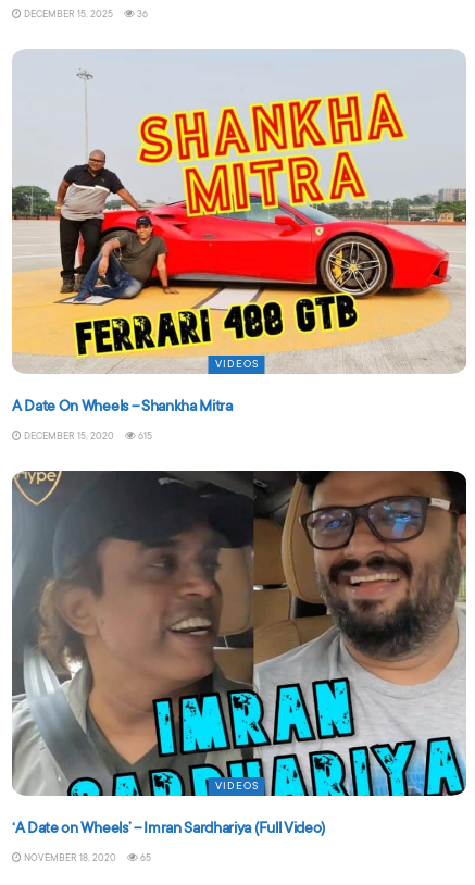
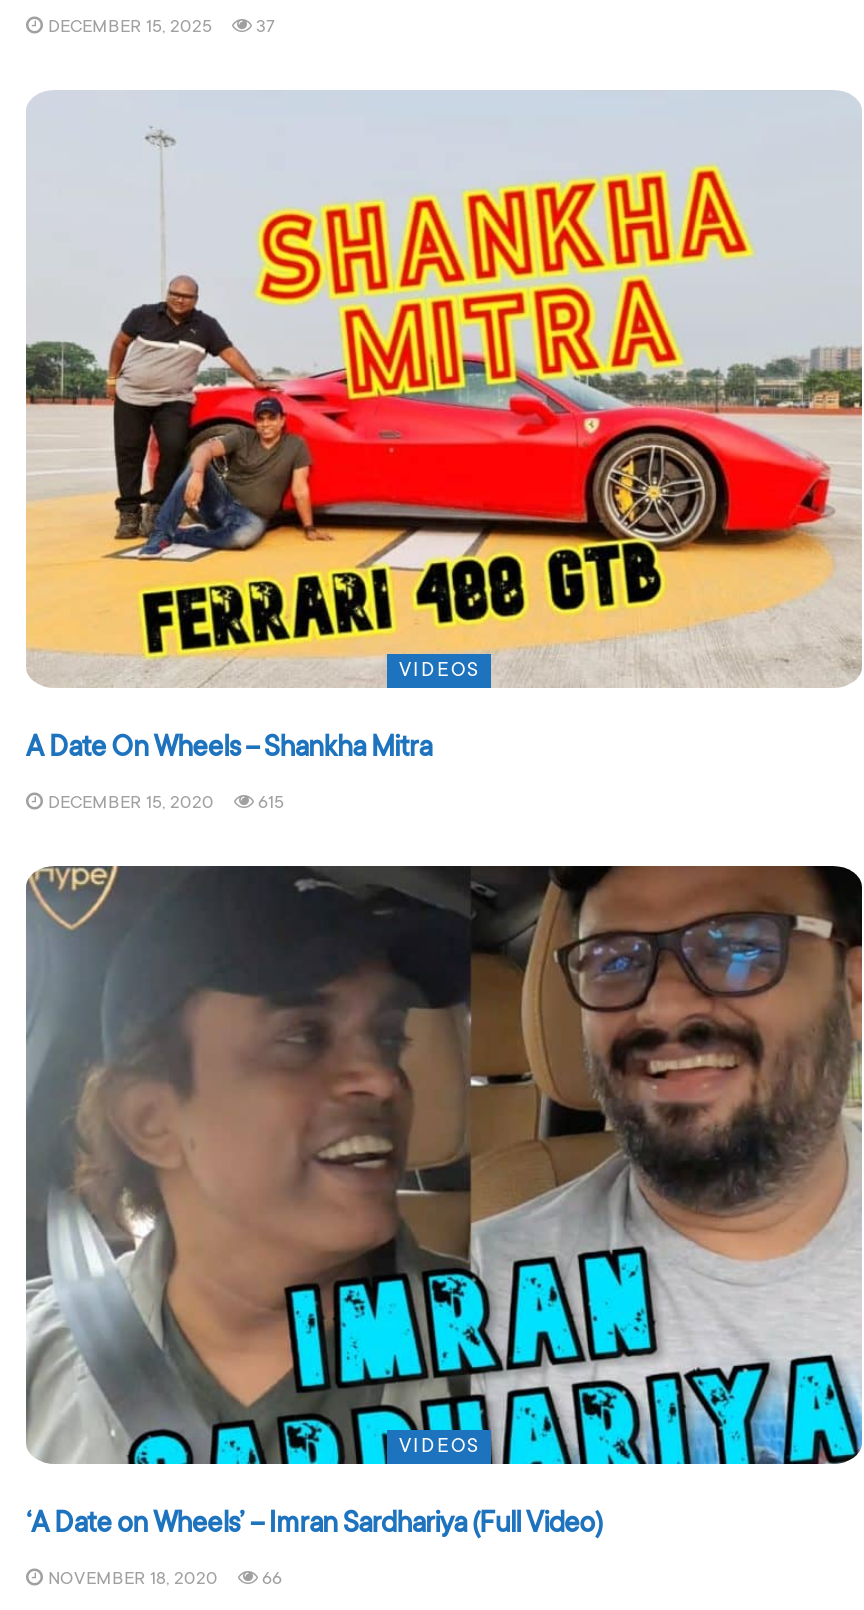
- 36
+ 37

- NOVEMBER 18, 2020 65
+ NOVEMBER 18, 2020 66
